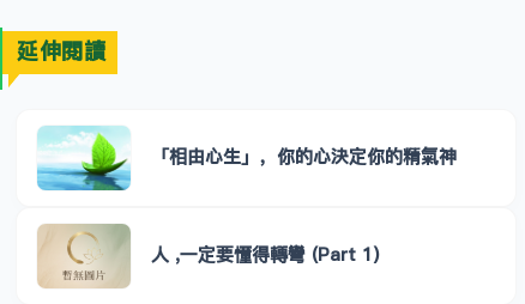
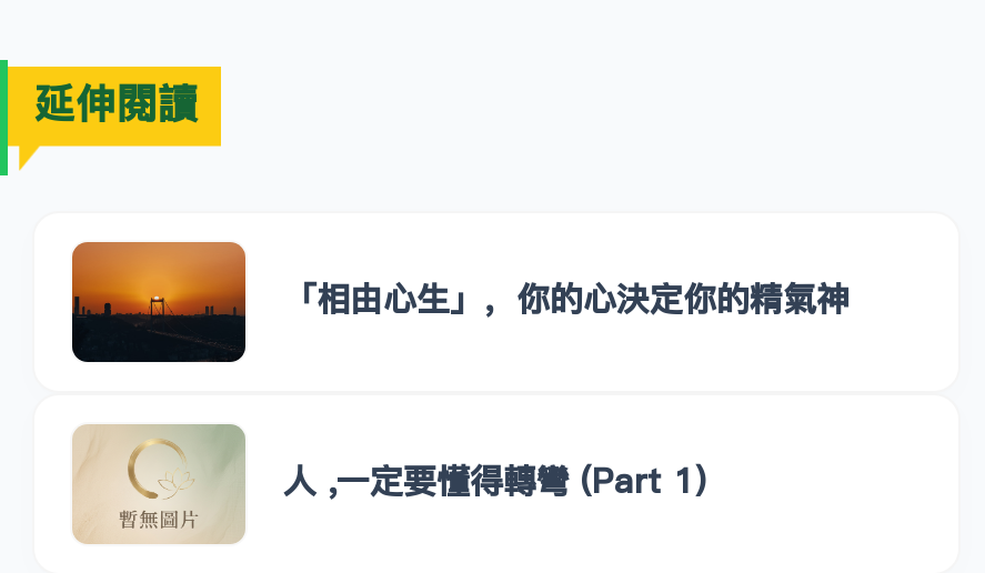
- [image]
+ [image]
